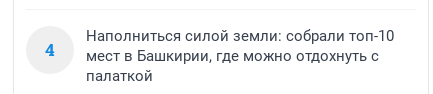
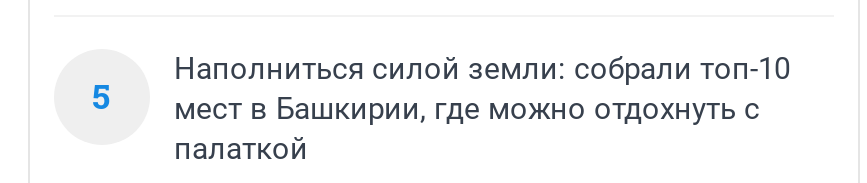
- 4 мест в Башкирии, где можно отдохнуть с
+ 5 мест в Башкирии, где можно отдохнуть с
